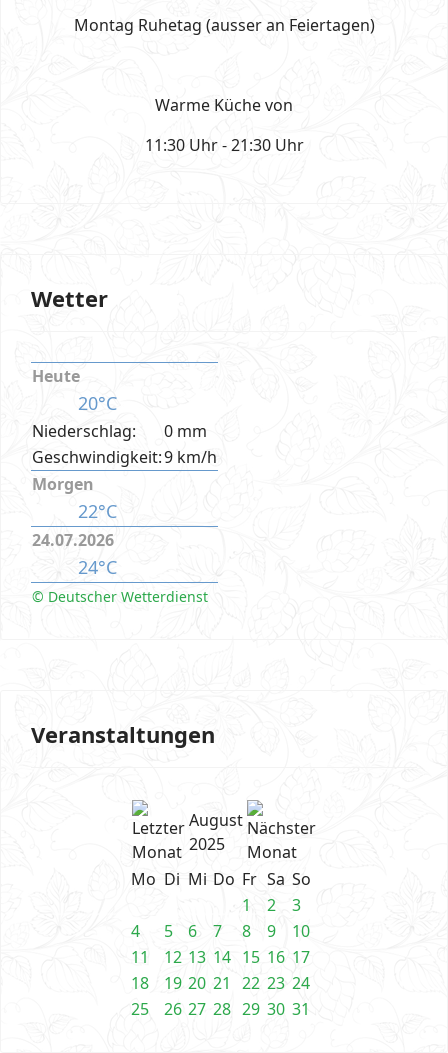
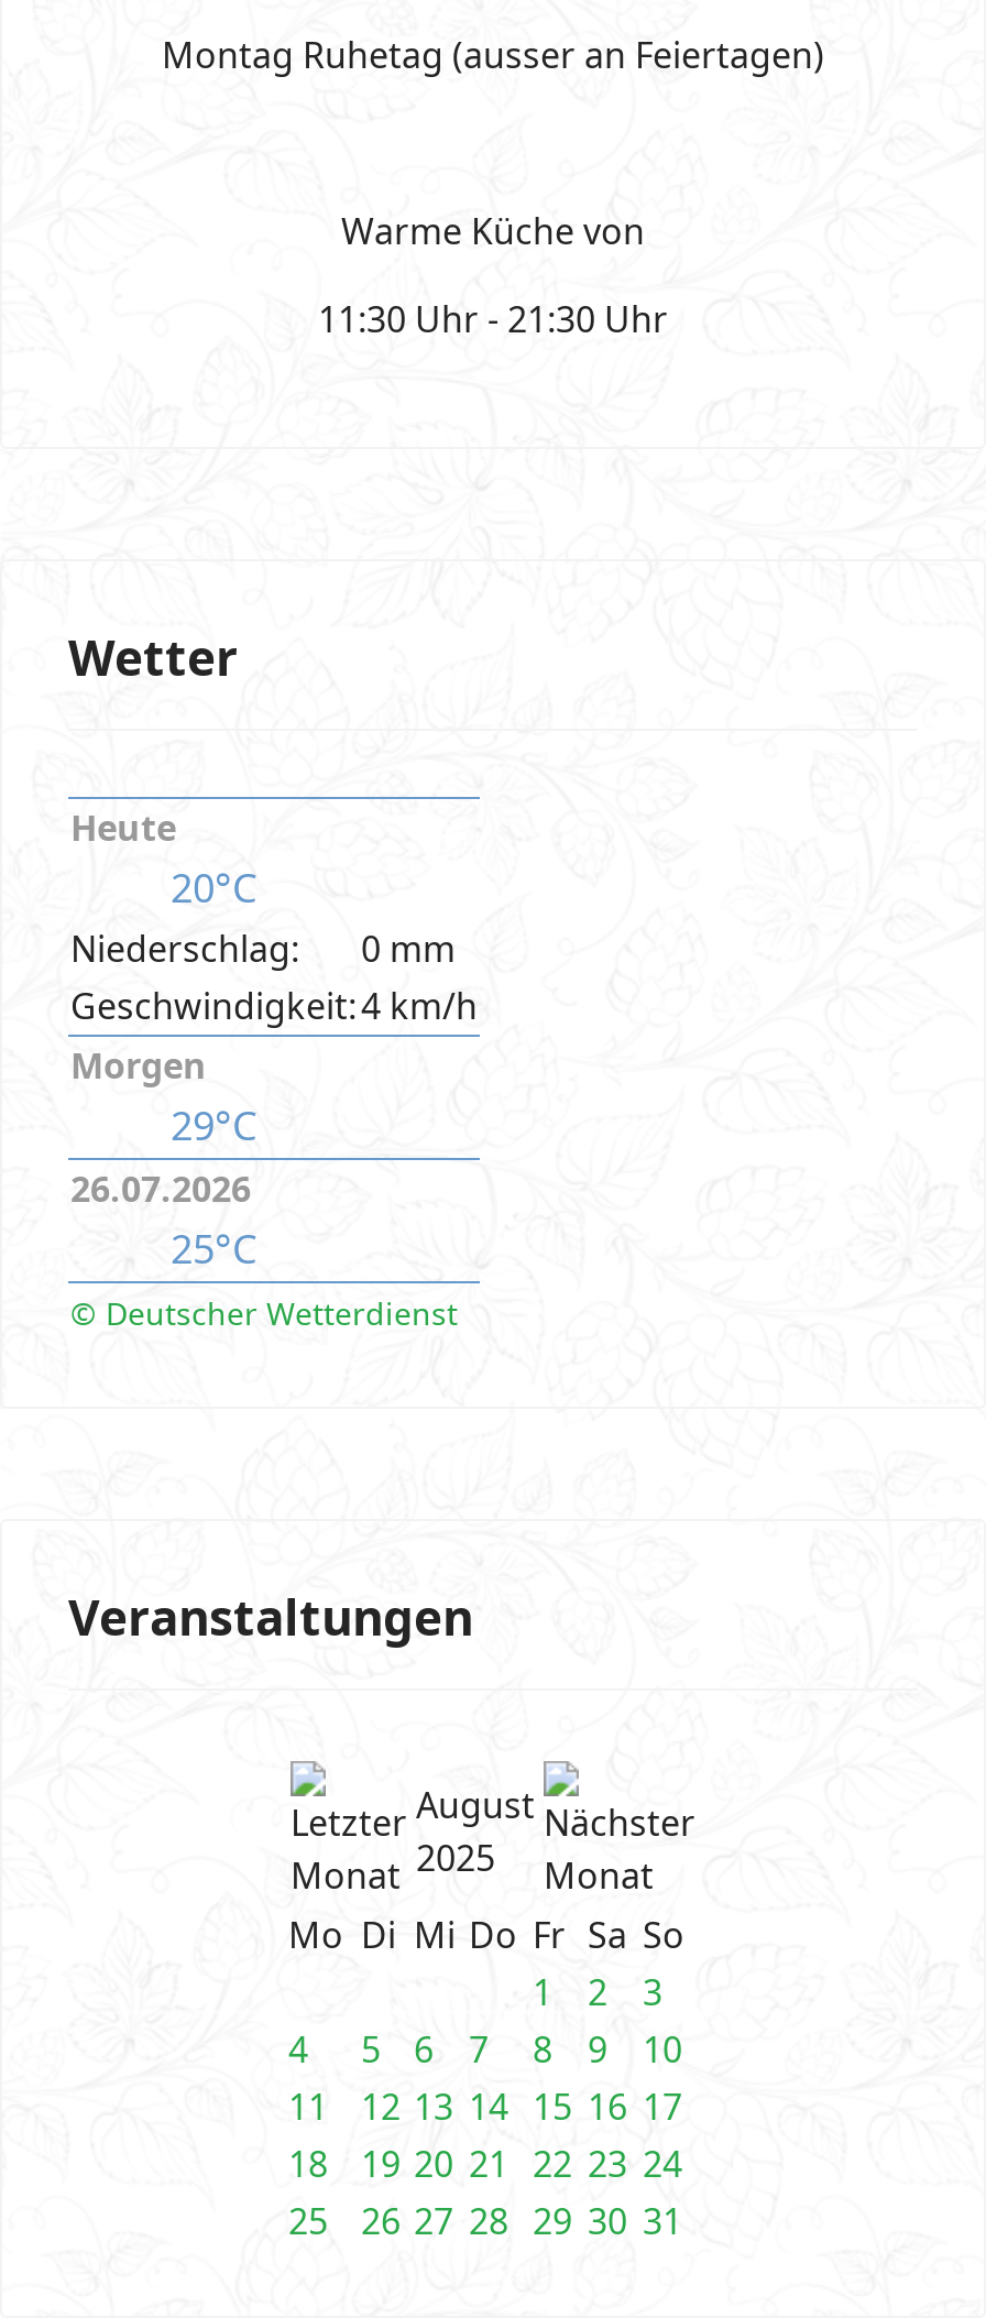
- Geschwindigkeit: 9 km/h
+ Geschwindigkeit: 4 km/h

- 22°C
- 24.07.2026
- 24°C
+ 29°C
+ 26.07.2026
+ 25°C
